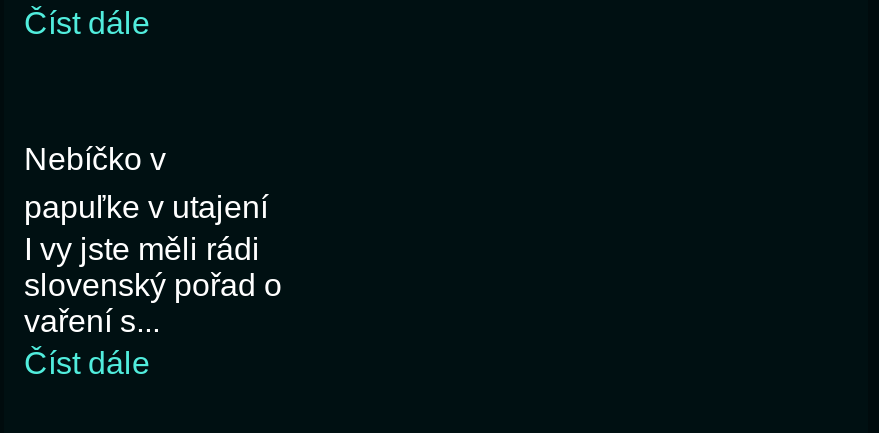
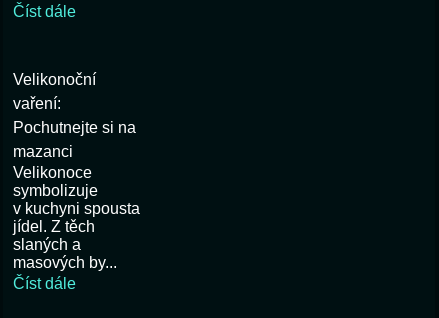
- Nebíčko v
- papuľke v utajení
- I vy jste měli rádi
- slovenský pořad o
- vaření s...
+ Velikonoční
+ vaření:
+ Pochutnejte si na
+ mazanci
+ Velikonoce
+ symbolizuje
+ v kuchyni spousta
+ jídel. Z těch
+ slaných a
+ masových by...
